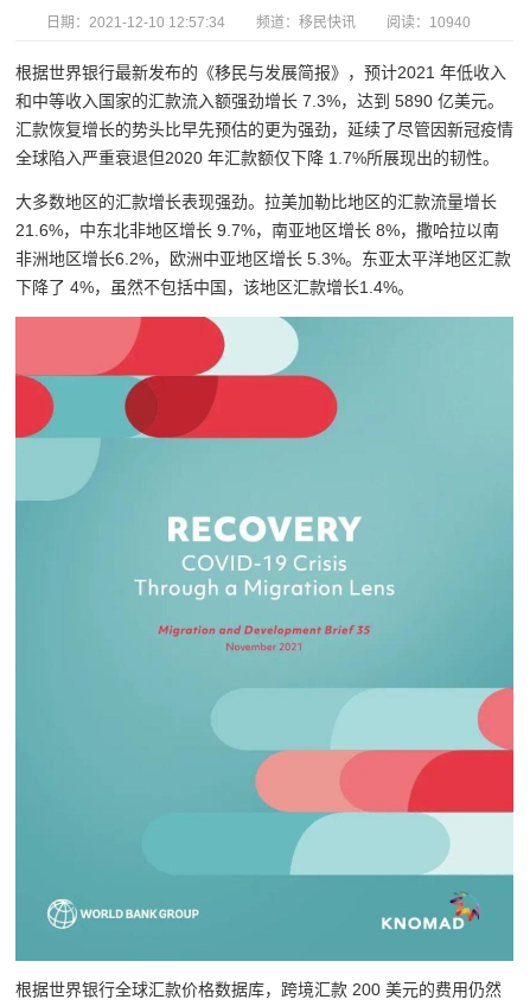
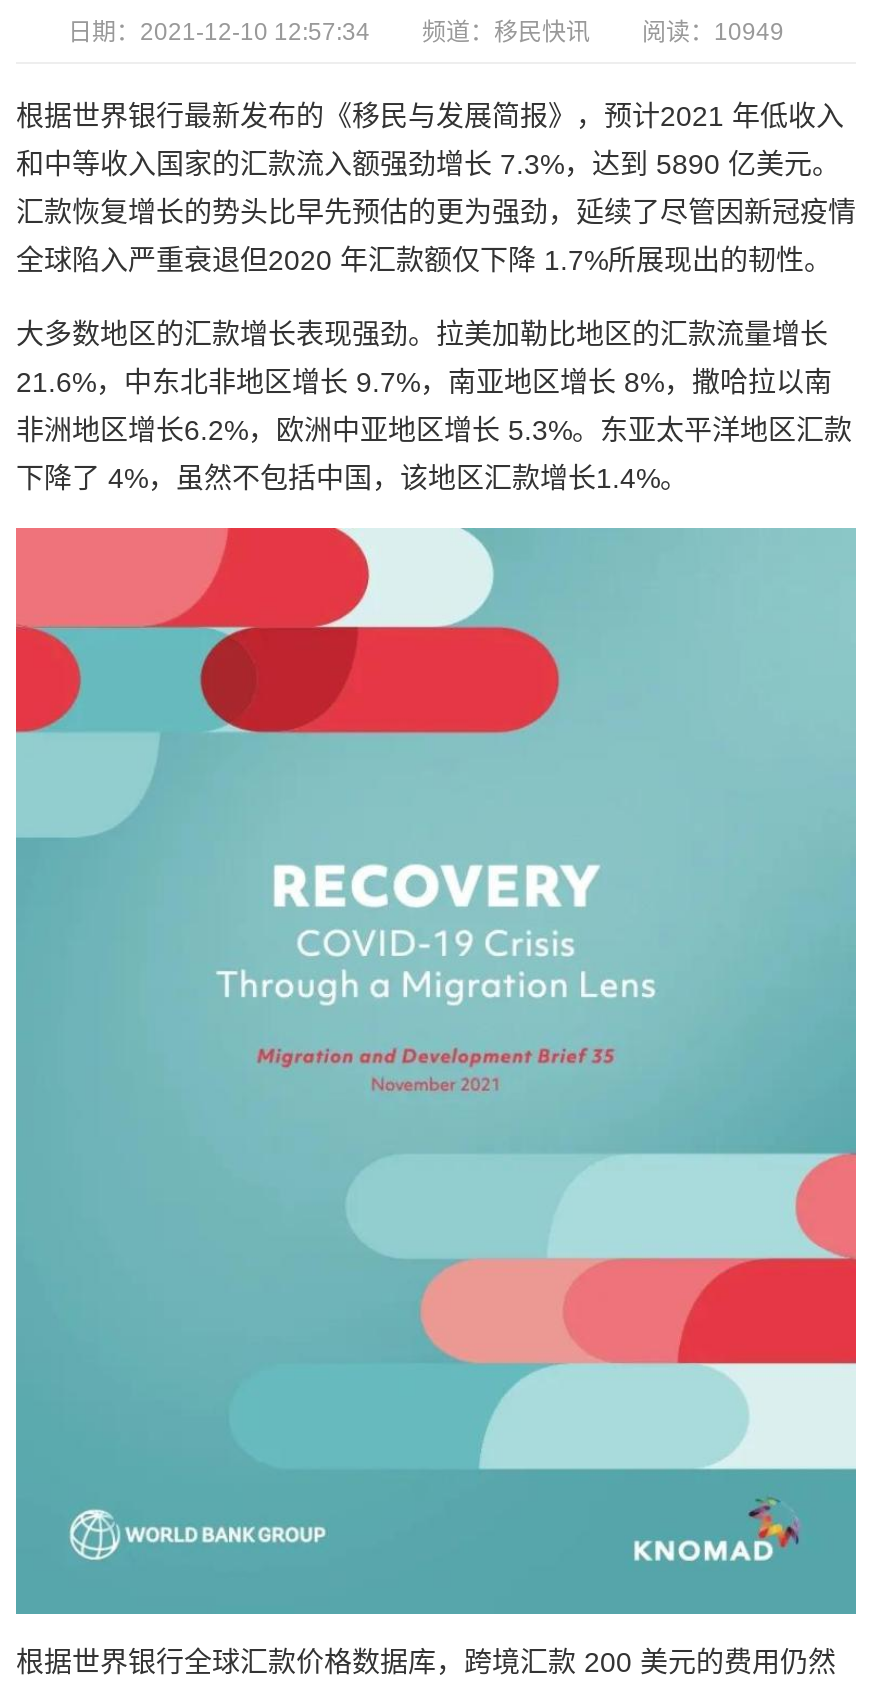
- 日期：2021-12-10 12:57:34 频道：移民快讯 阅读：10940
+ 日期：2021-12-10 12:57:34 频道：移民快讯 阅读：10949
